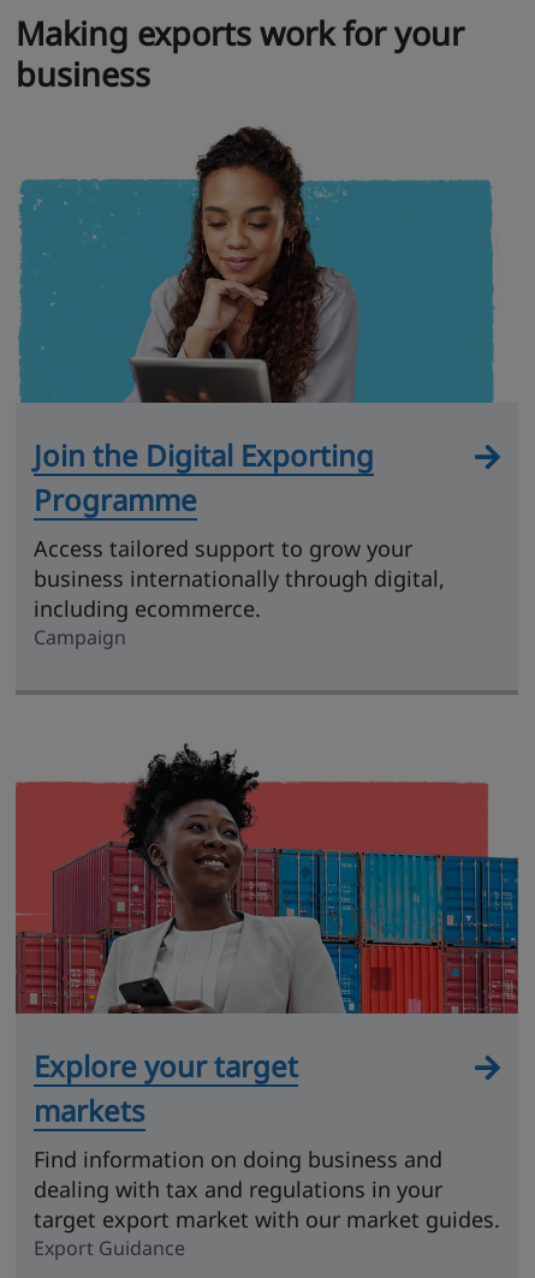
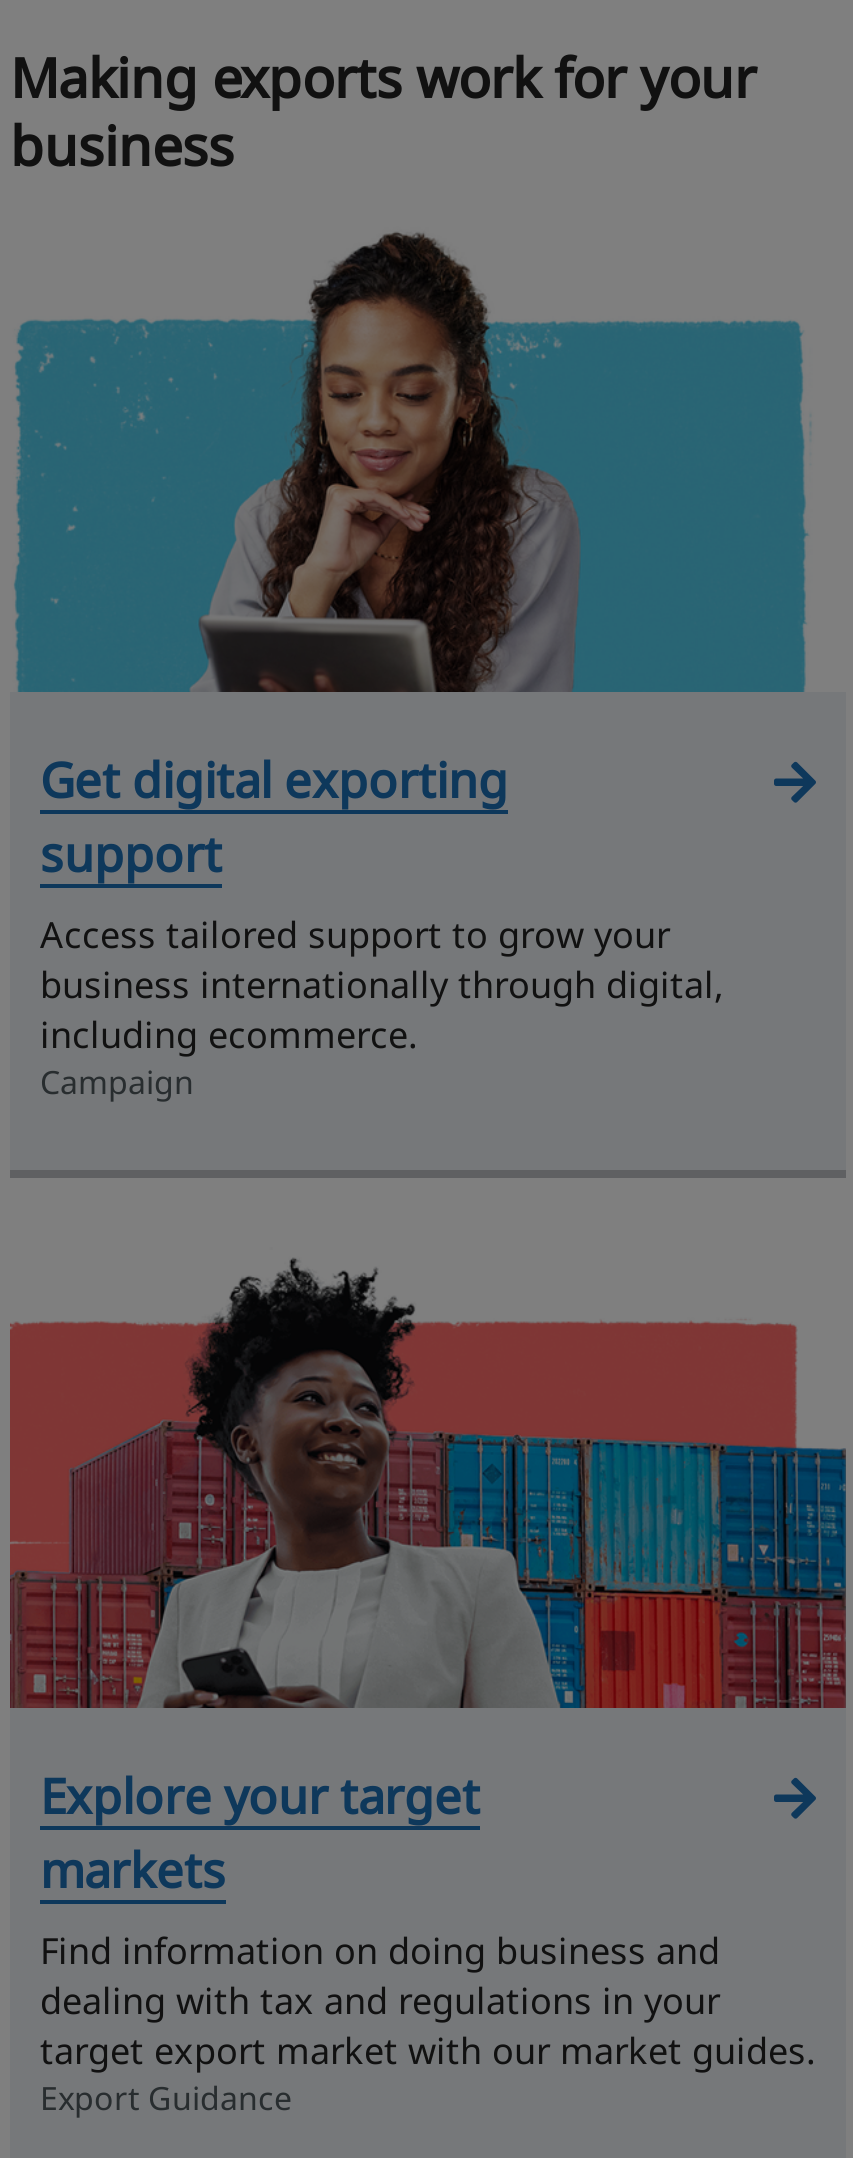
- Join the Digital Exporting
- Programme
+ Get digital exporting
+ support
